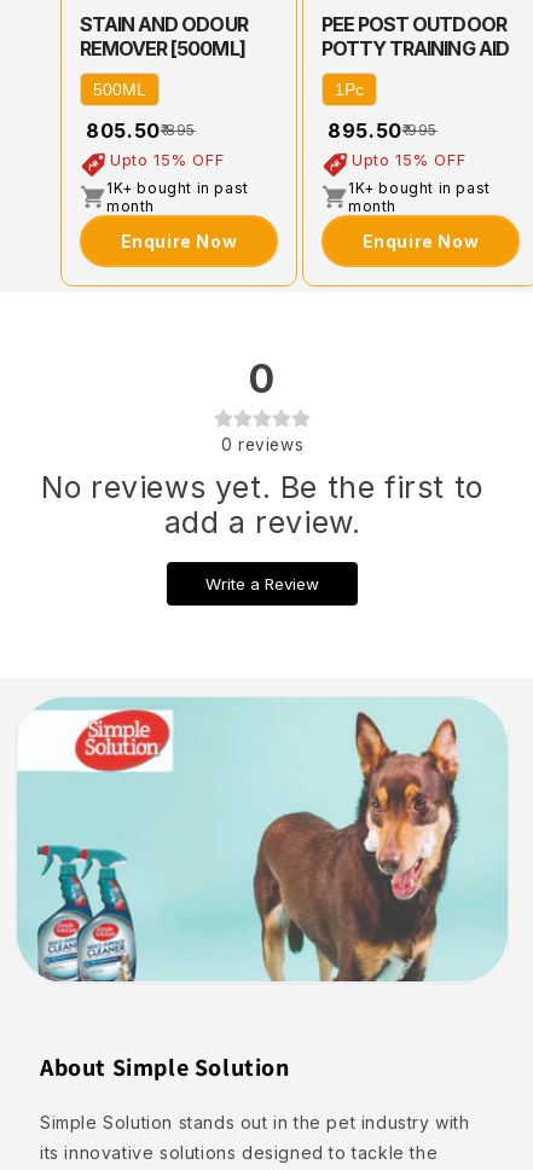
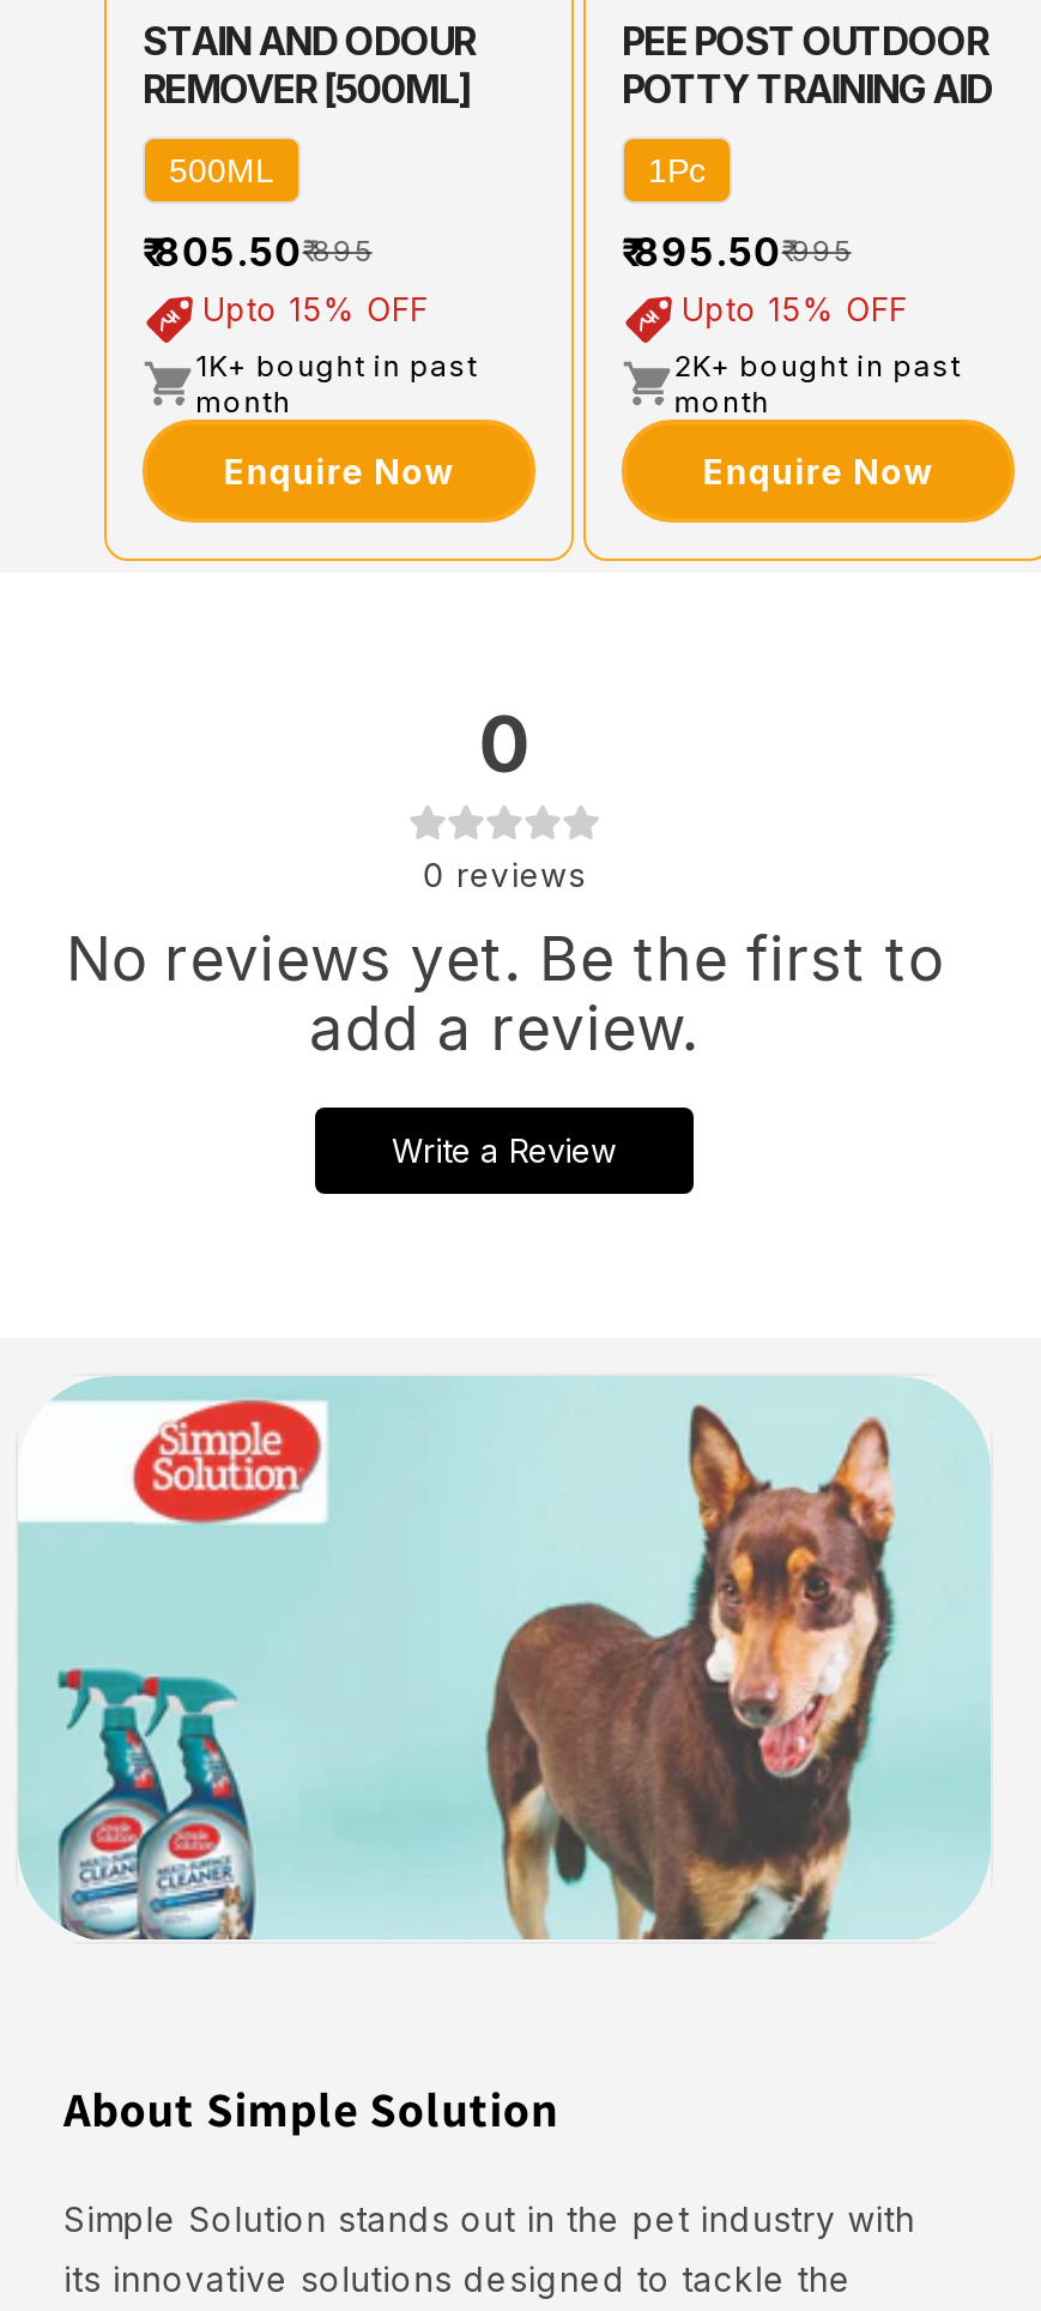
- 1K+ bought in past
+ 2K+ bought in past
